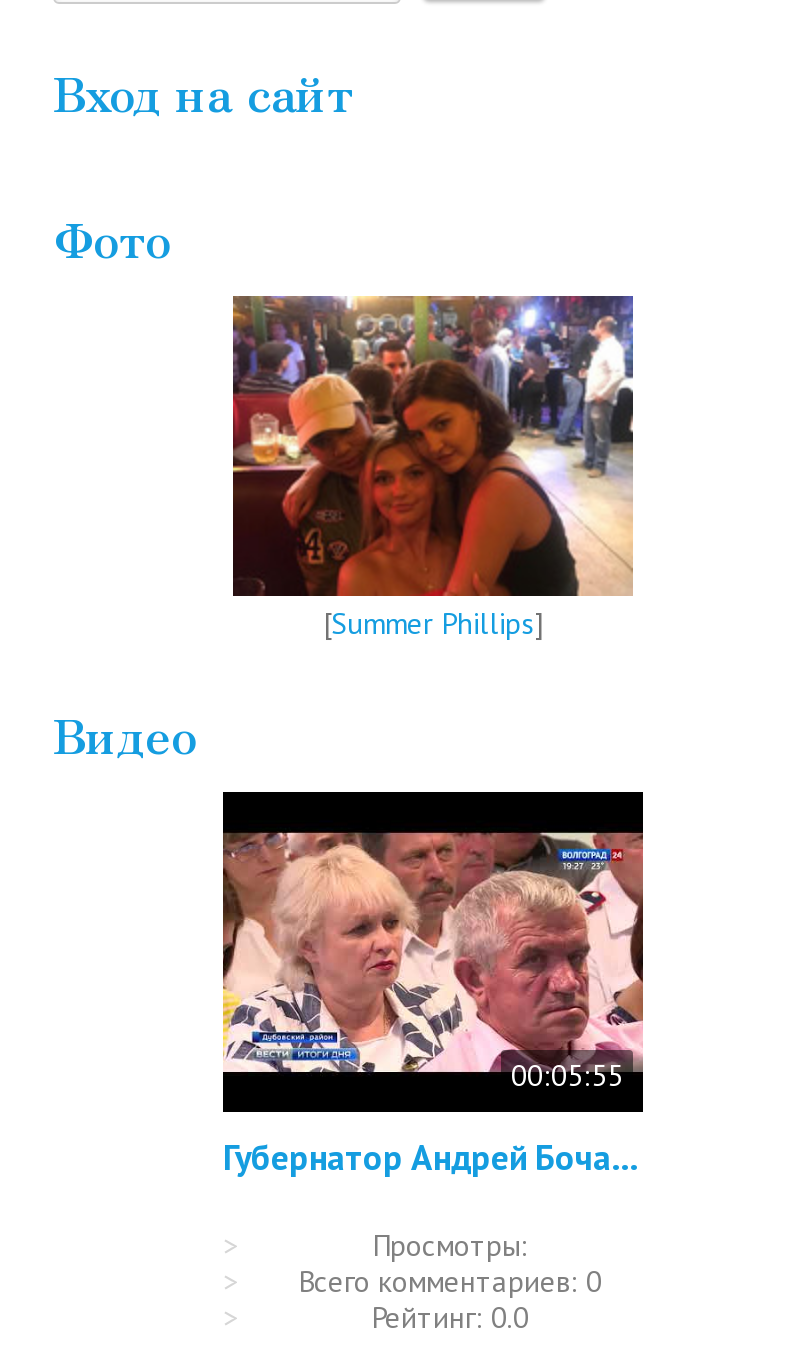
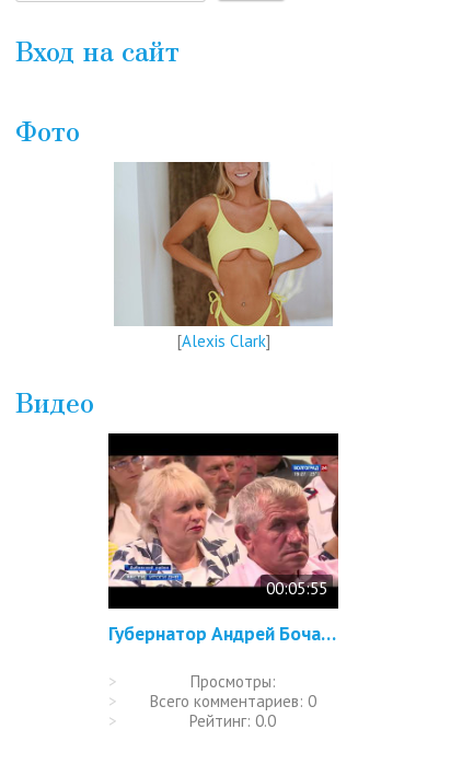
- [image]
- [Summer Phillips]
+ [image]
+ [Аlexis Clark]
